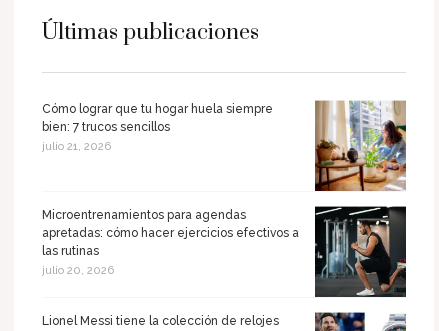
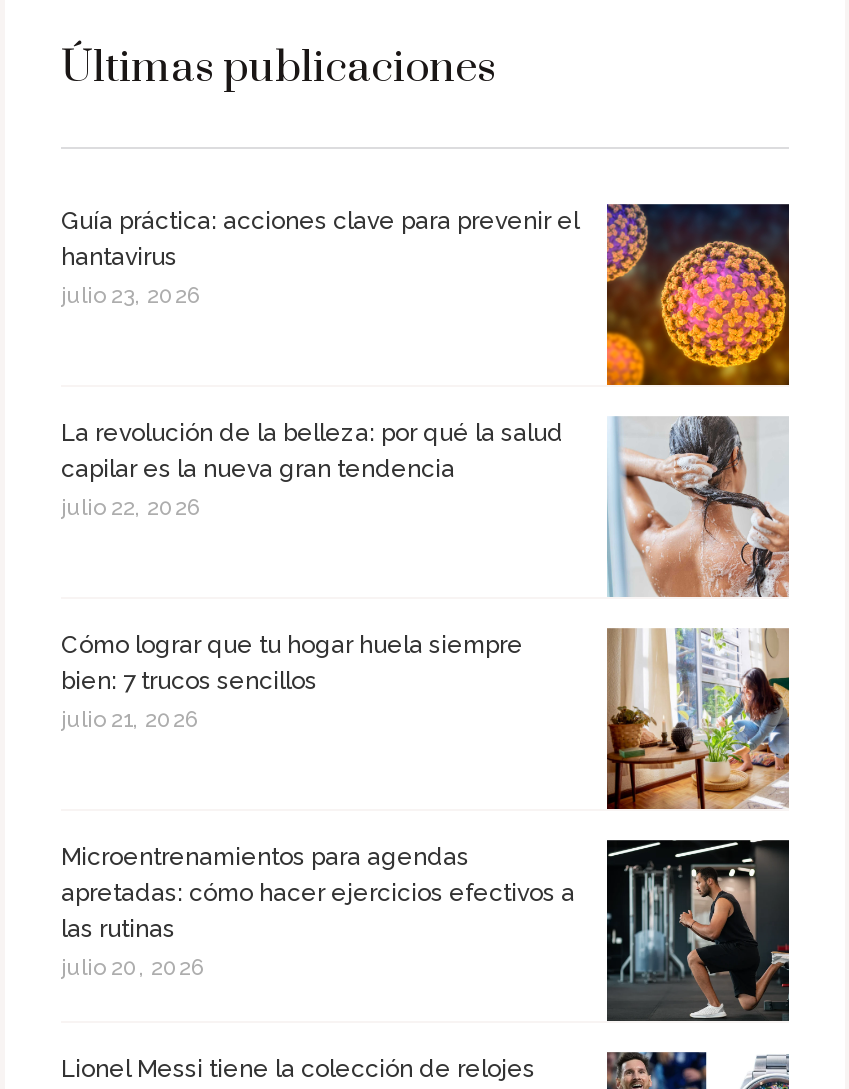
+ [image]
+ Guía práctica: acciones clave para prevenir el
+ hantavirus
+ julio 23, 2026

+ [image]
+ La revolución de la belleza: por qué la salud
+ capilar es la nueva gran tendencia
+ julio 22, 2026
